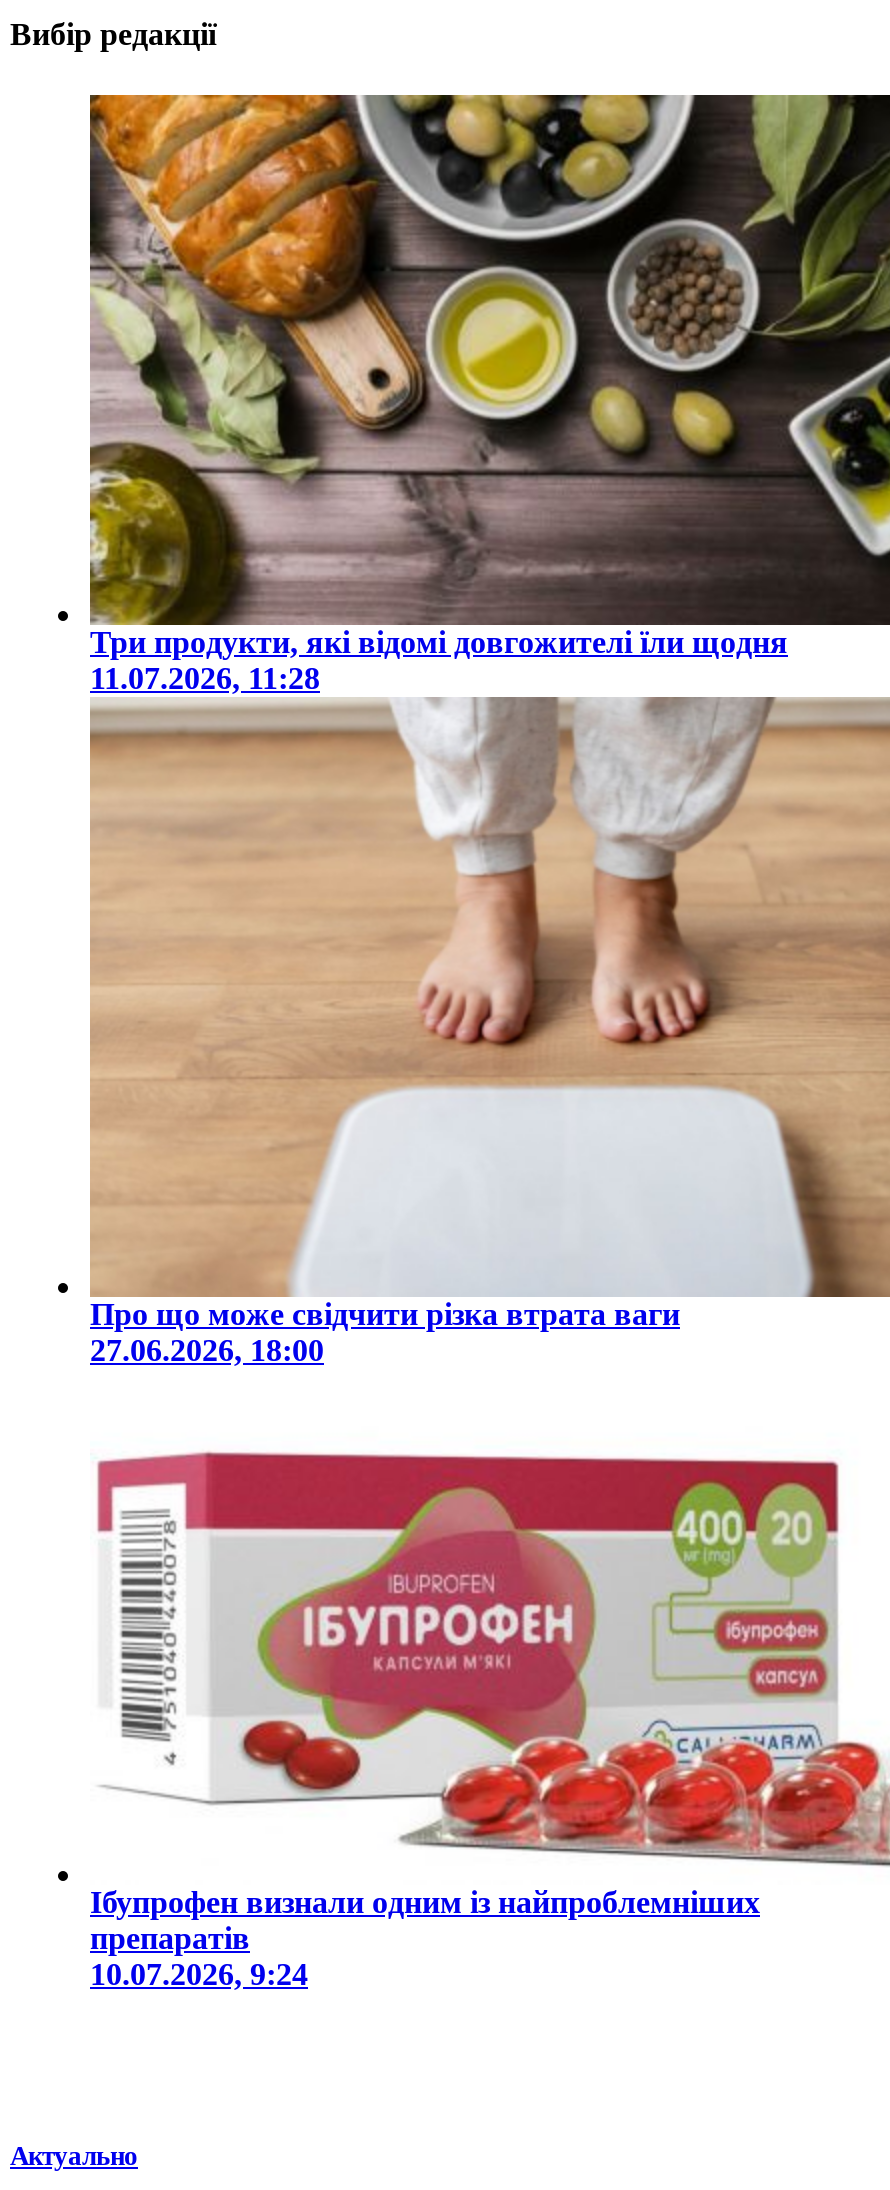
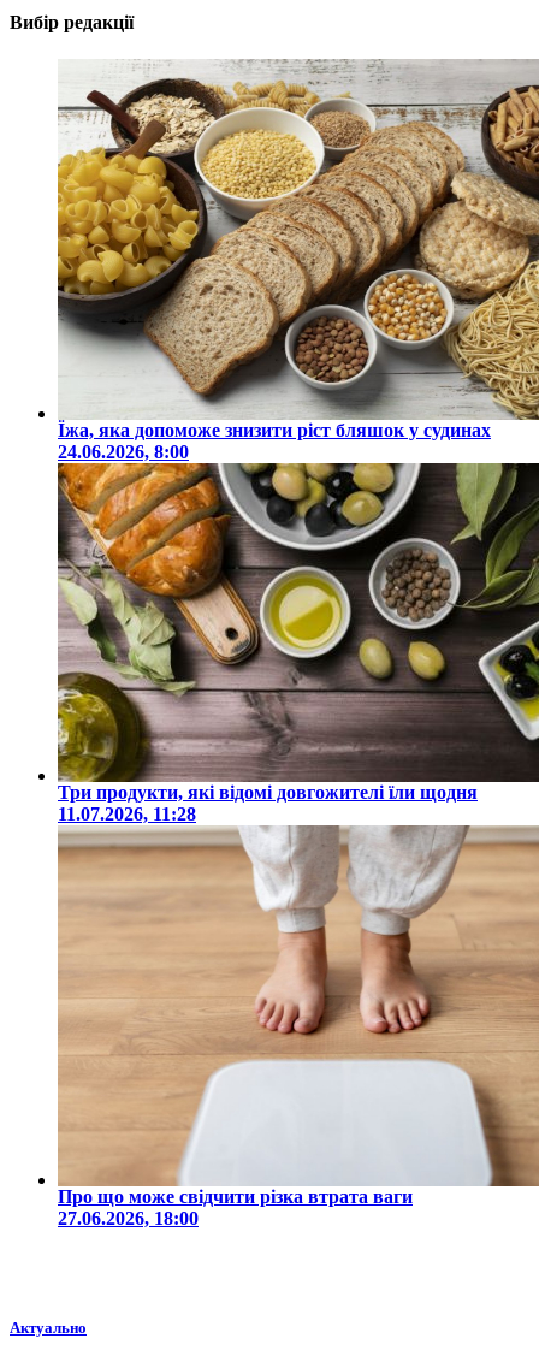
+ [image]
+ Їжа, яка допоможе знизити ріст бляшок у судинах
+ 24.06.2026, 8:00

moved down: [image] | Три продукти, які відомі довгожителі їли щодня | 11.07.2026, 11:28 | Про що може свідчити різка втрата ваги | 27.06.2026, 18:00

- [image]
- Ібупрофен визнали одним із найпроблемніших
- препаратів
- 10.07.2026, 9:24
